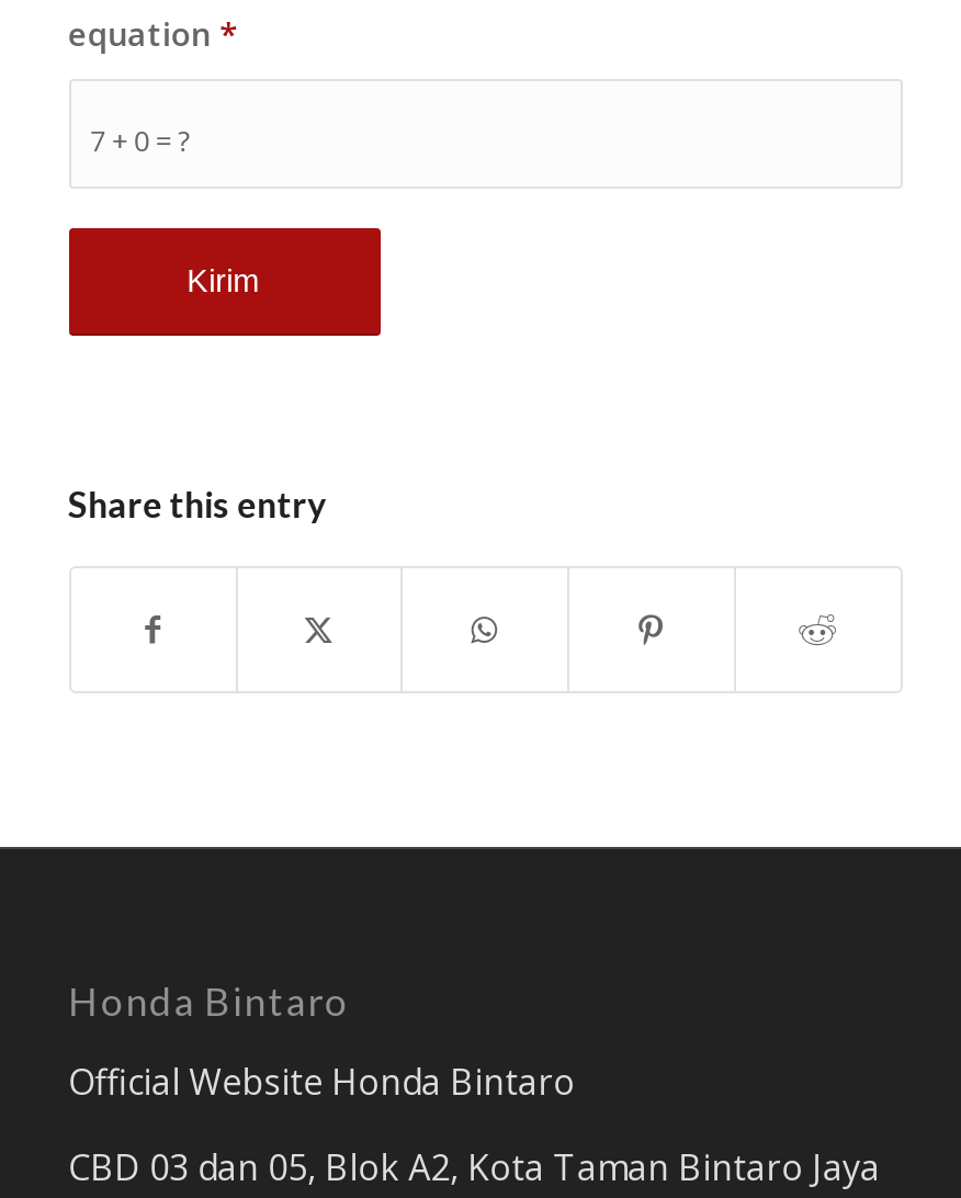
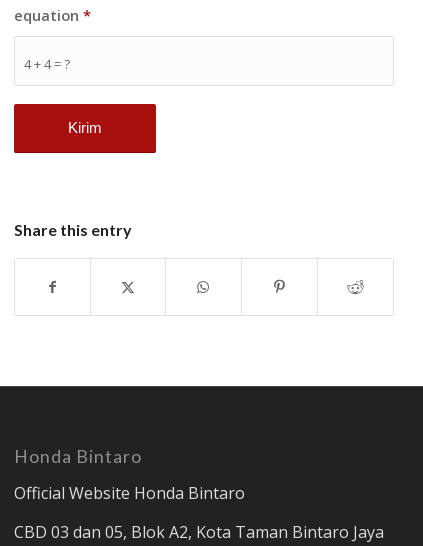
- 7 + 0 = ?
+ 4 + 4 = ?
